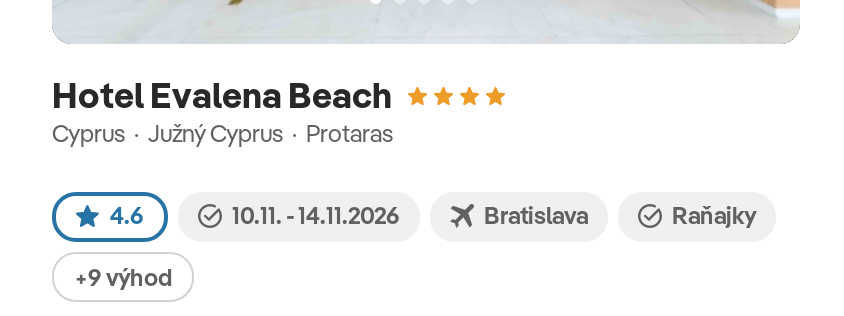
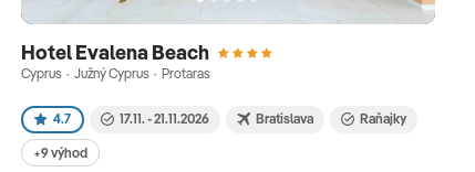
- 4.6
+ 4.7

- 10.11. - 14.11.2026
+ 17.11. - 21.11.2026
